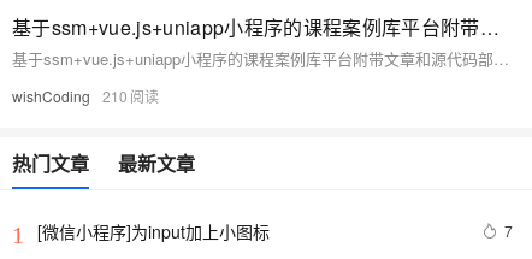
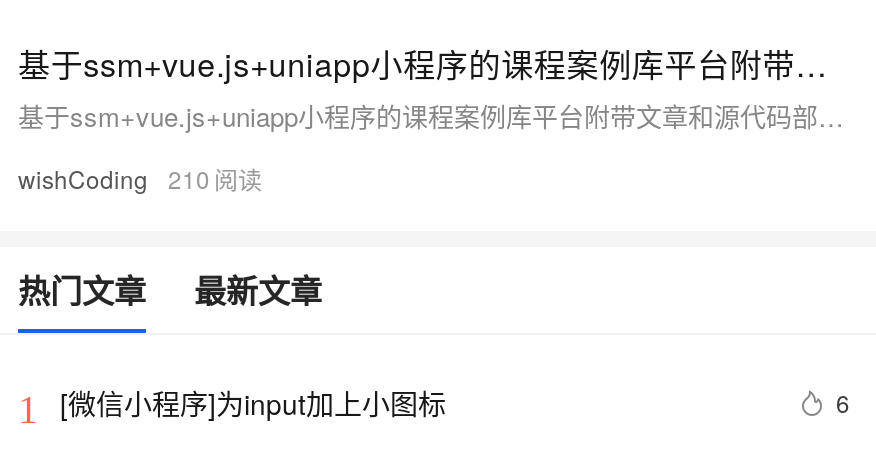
- 7
+ 6
